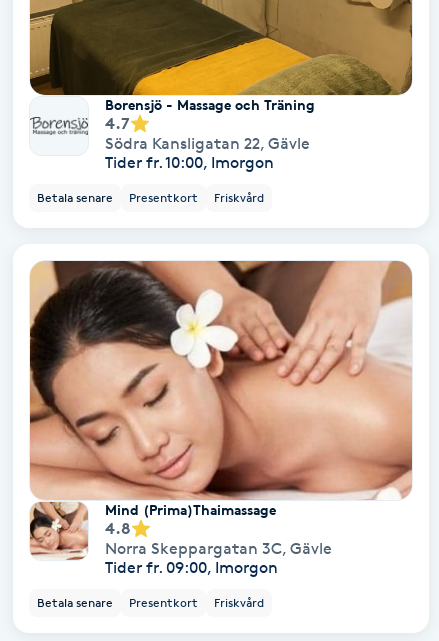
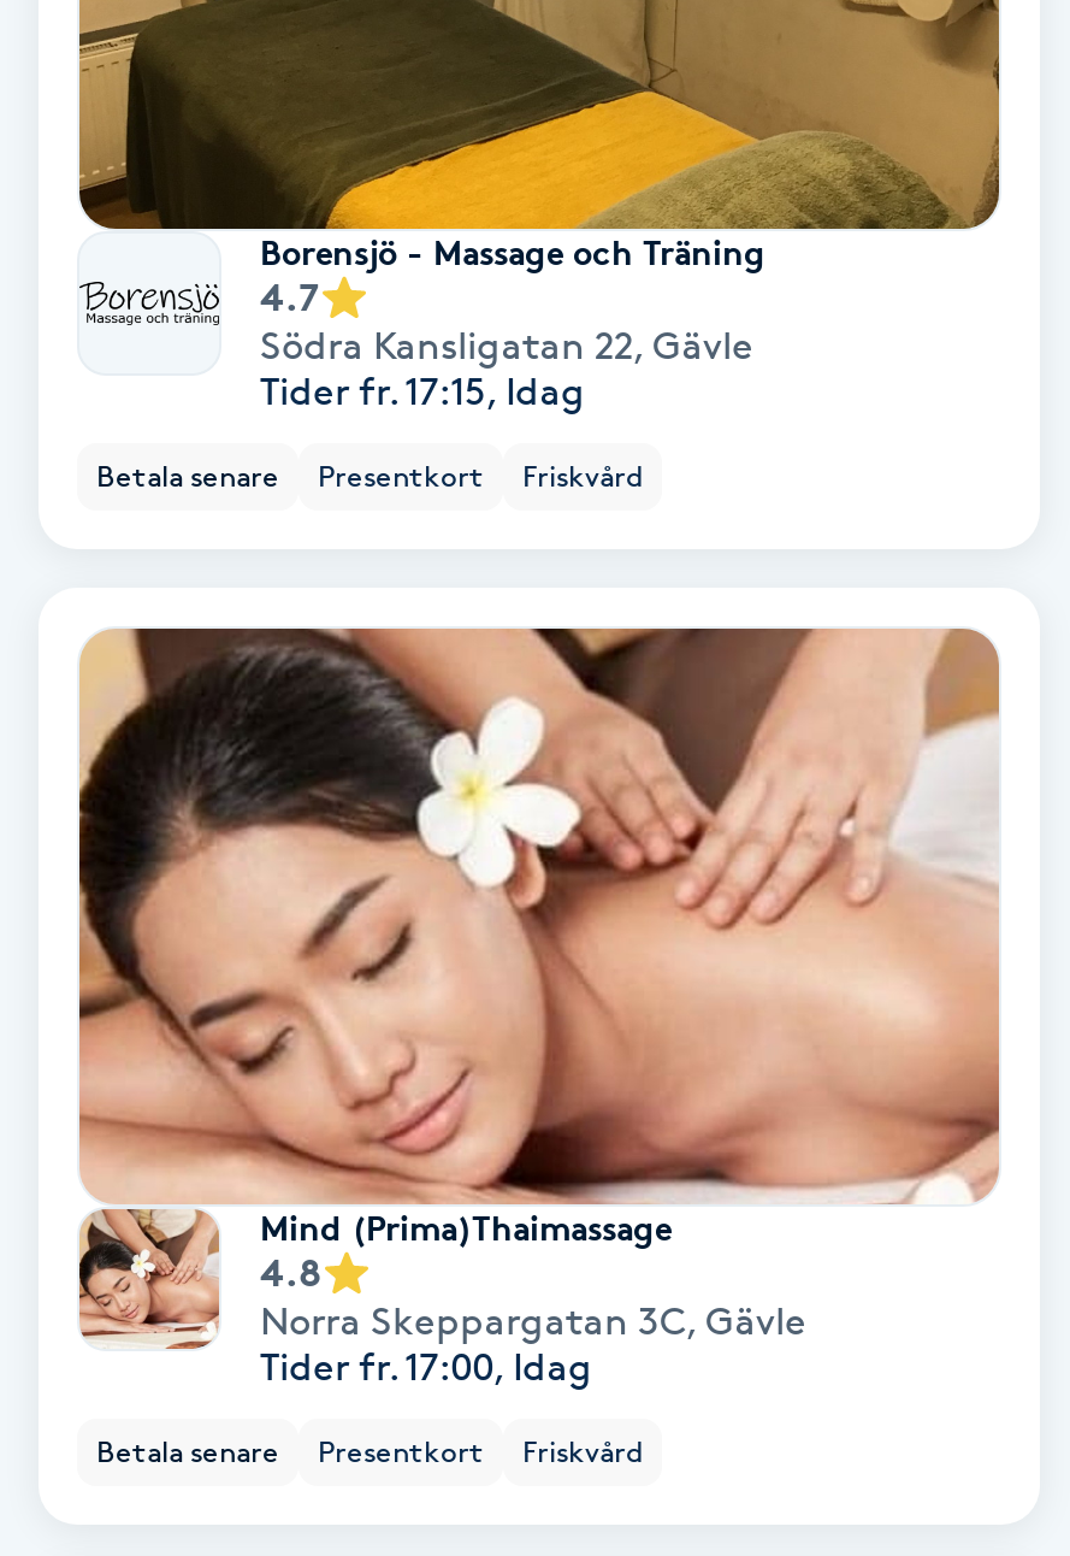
- Tider fr. 10:00, Imorgon
+ Tider fr. 17:15, Idag

- Tider fr. 09:00, Imorgon
+ Tider fr. 17:00, Idag
